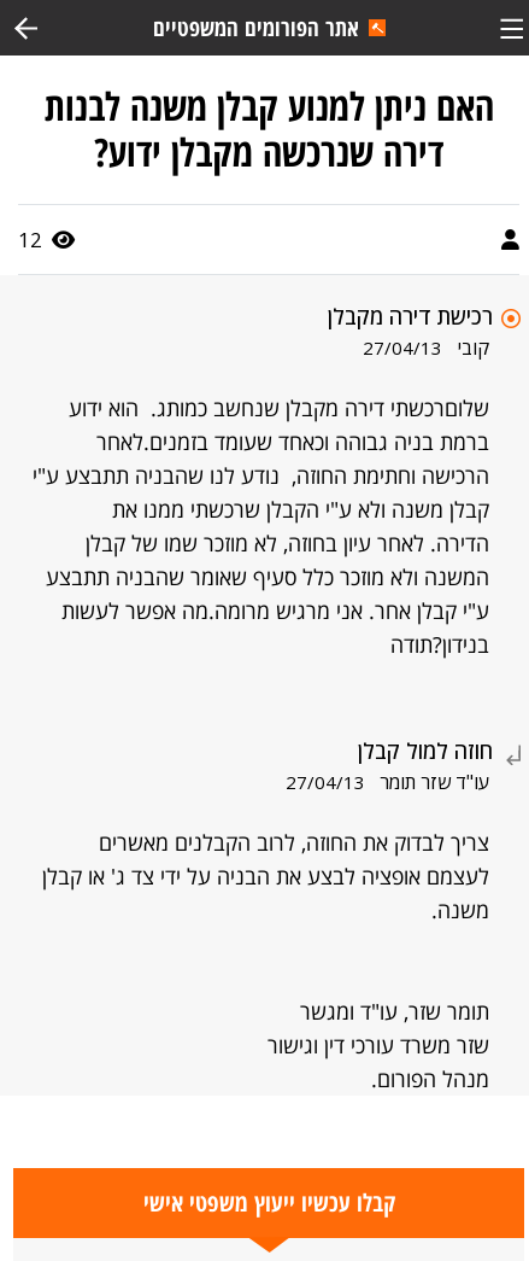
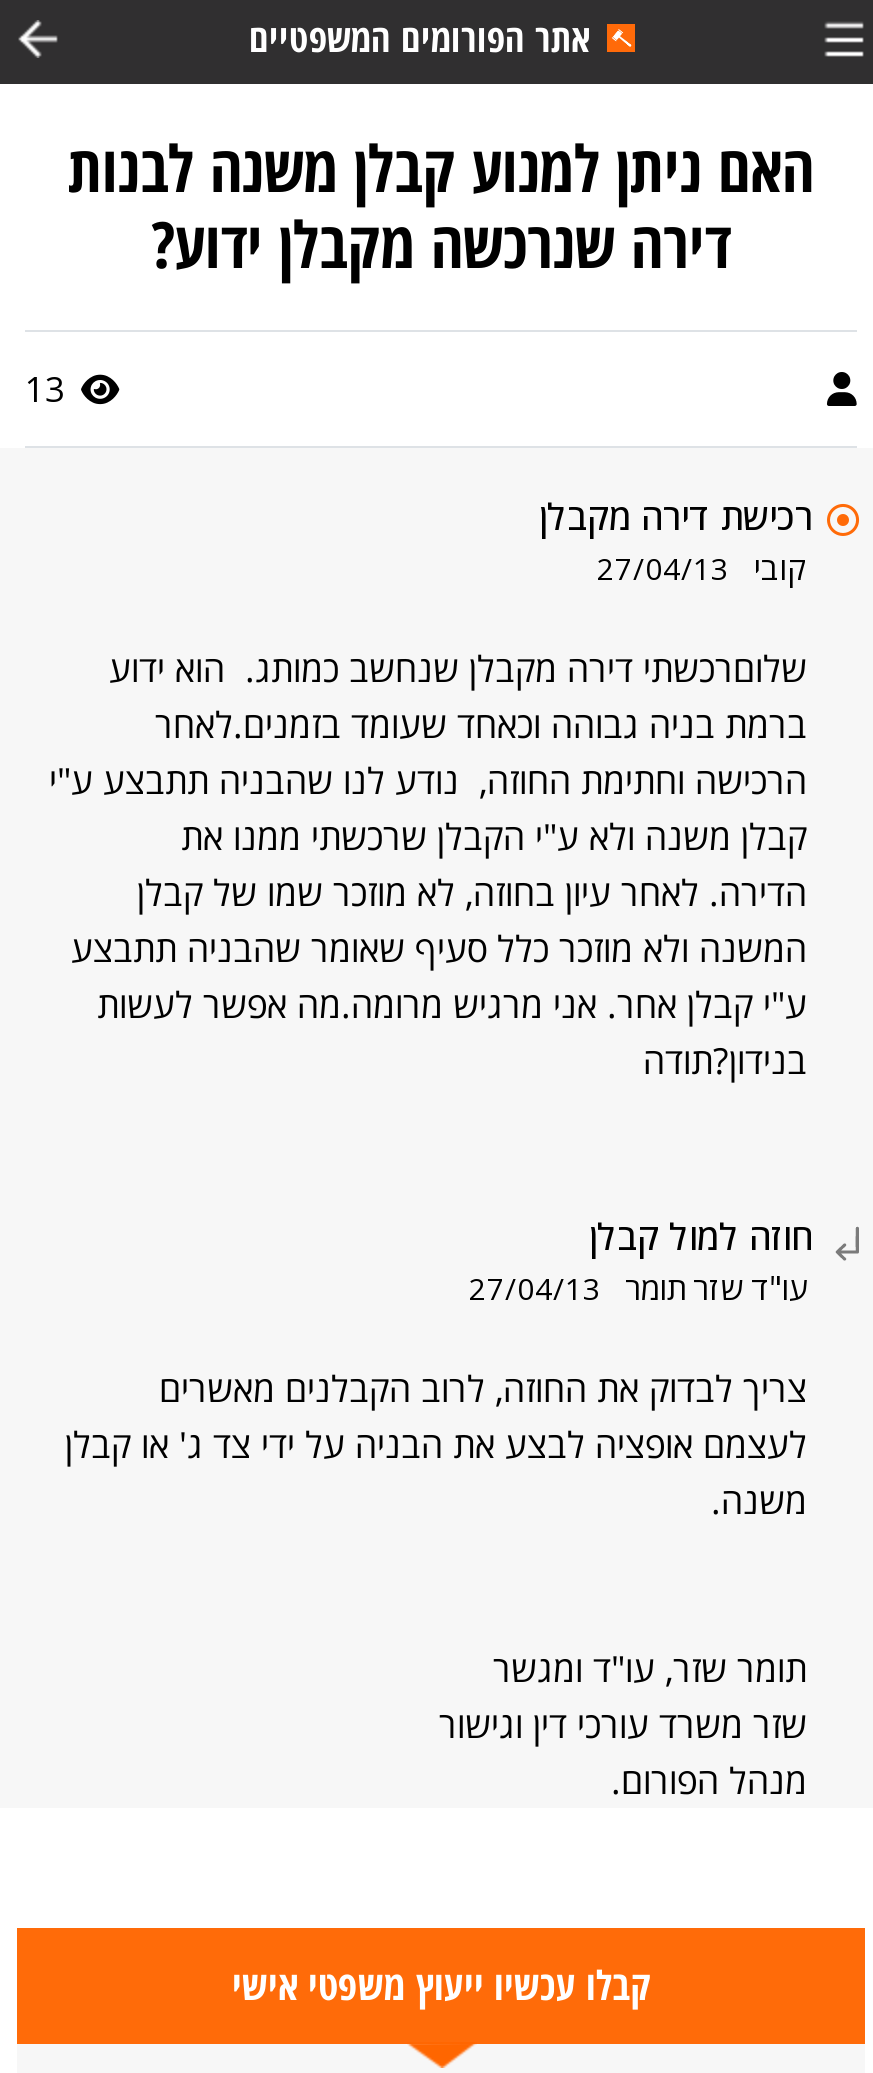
- 12
+ 13
